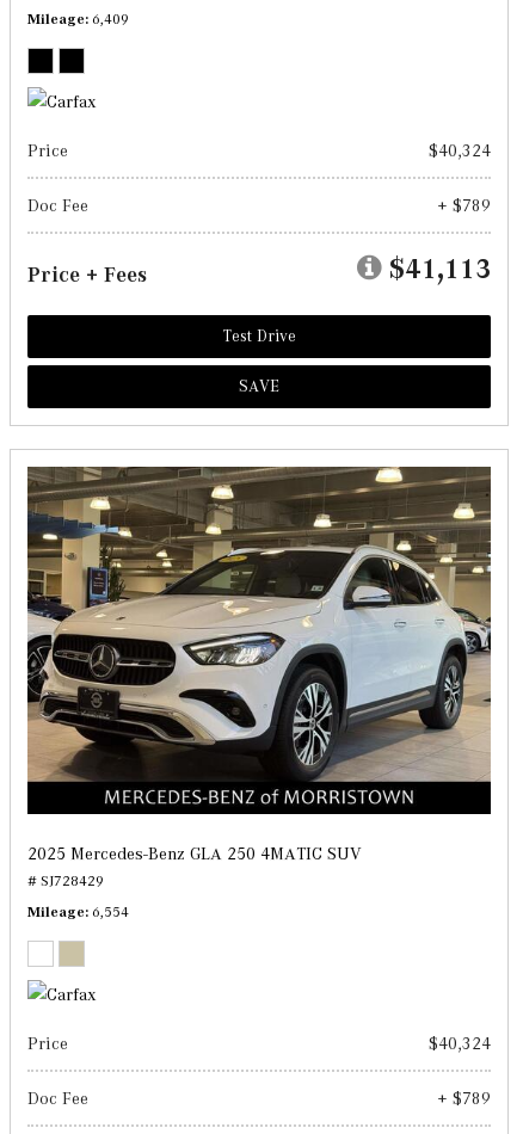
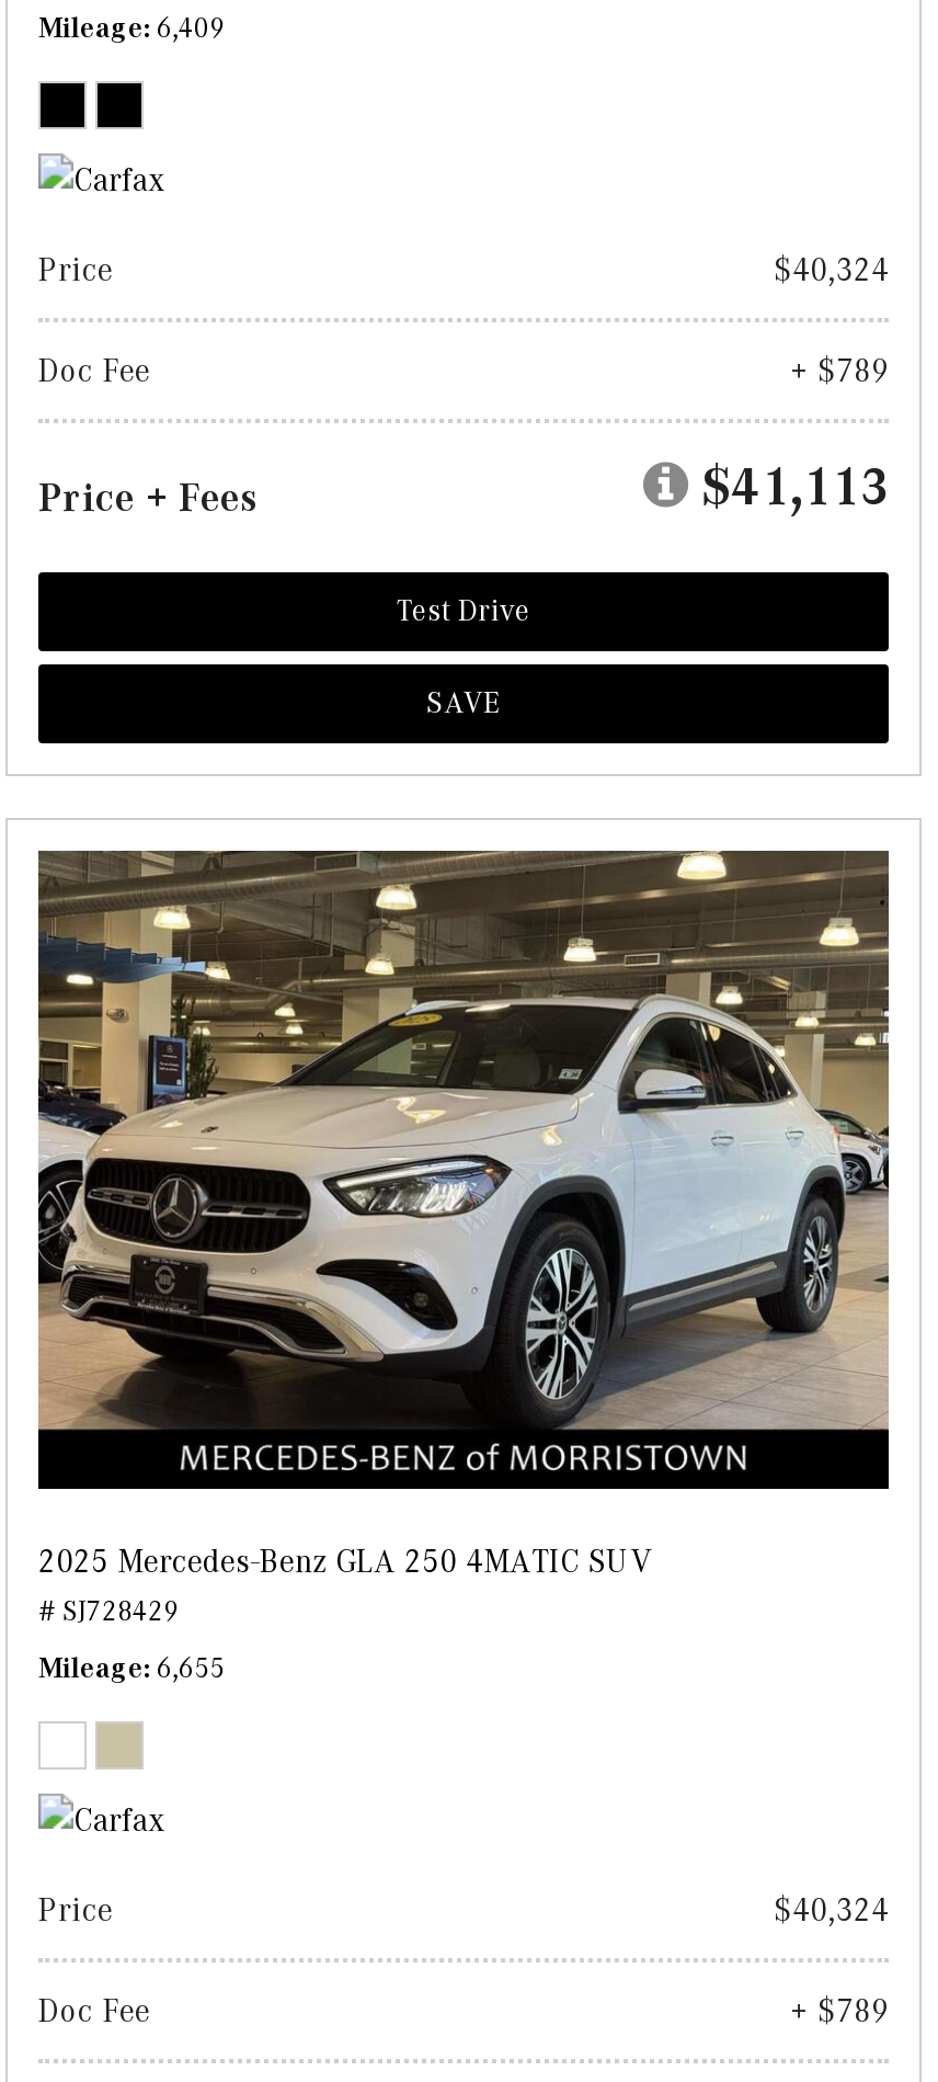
- Mileage 6,554
+ Mileage 6,655
